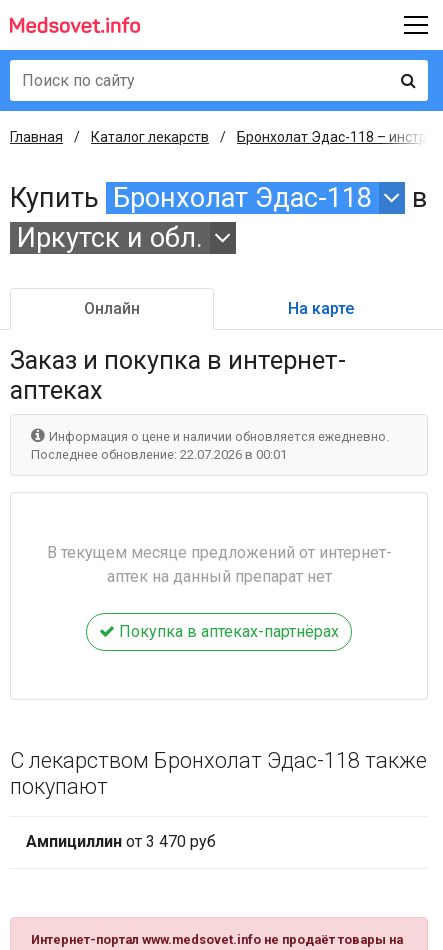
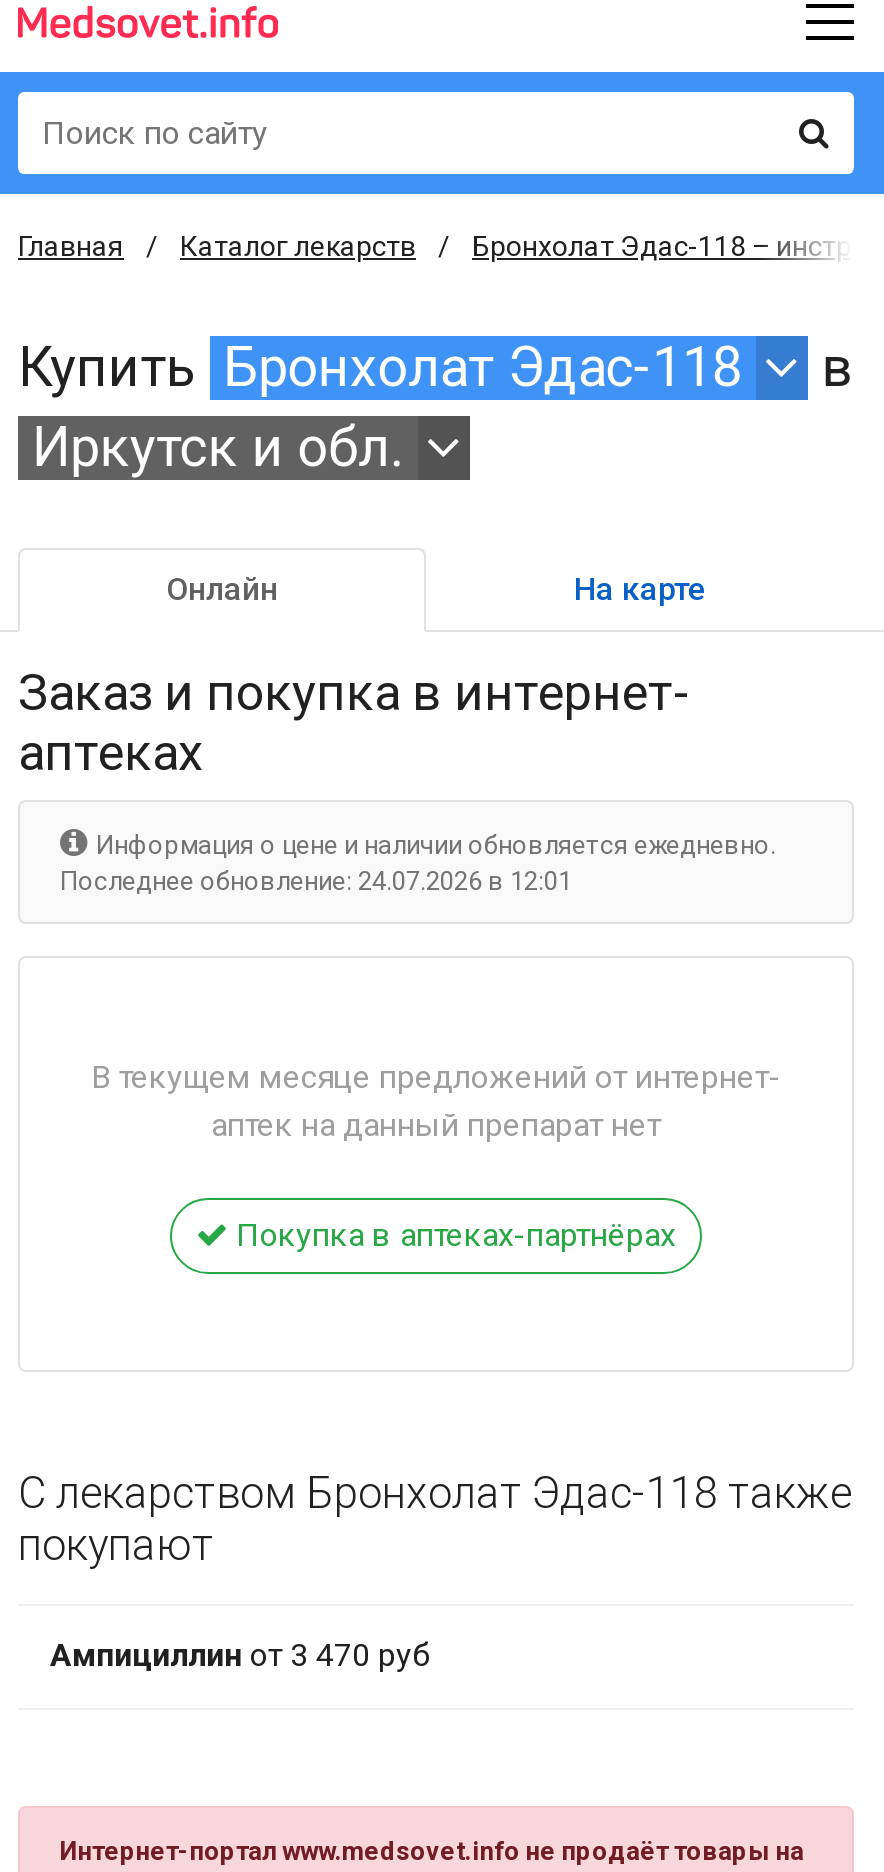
- Последнее обновление: 22.07.2026 в 00:01
+ Последнее обновление: 24.07.2026 в 12:01
